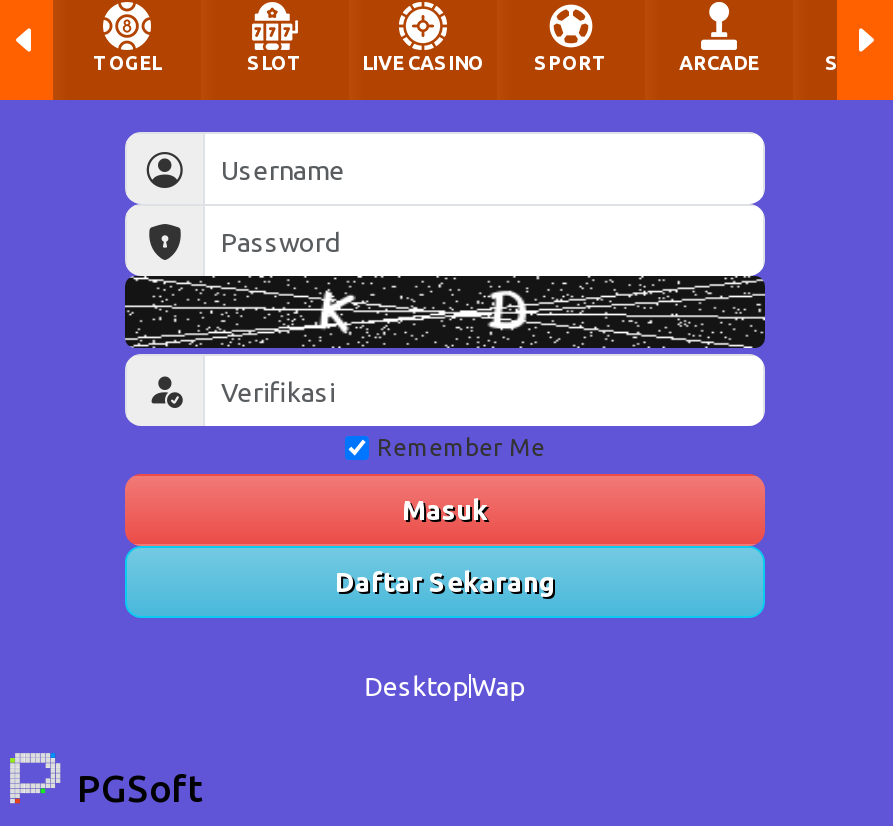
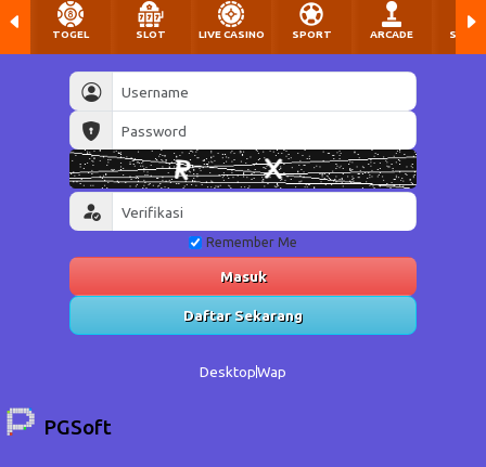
- [image]
+ [image]
